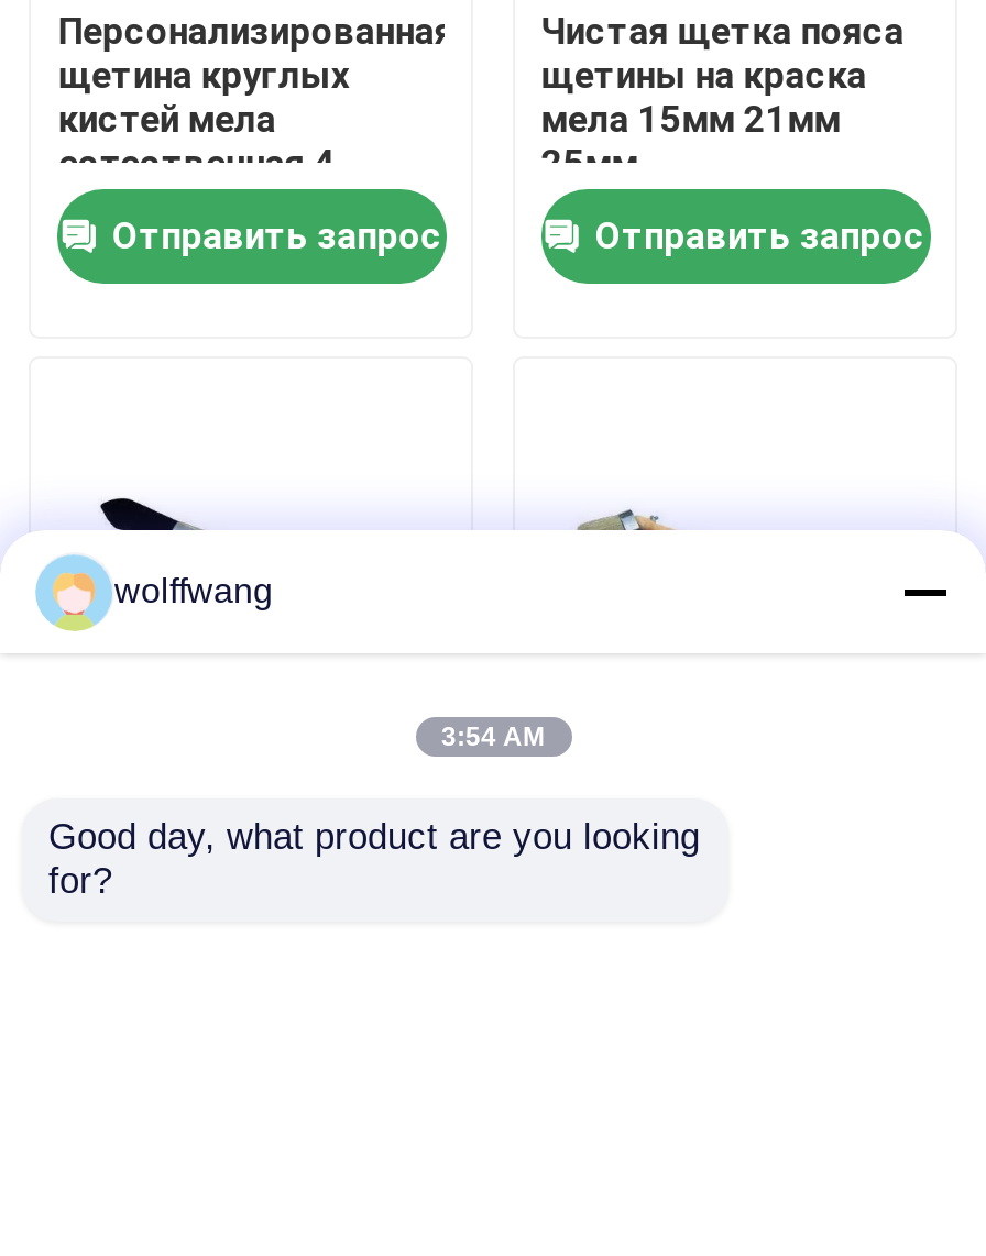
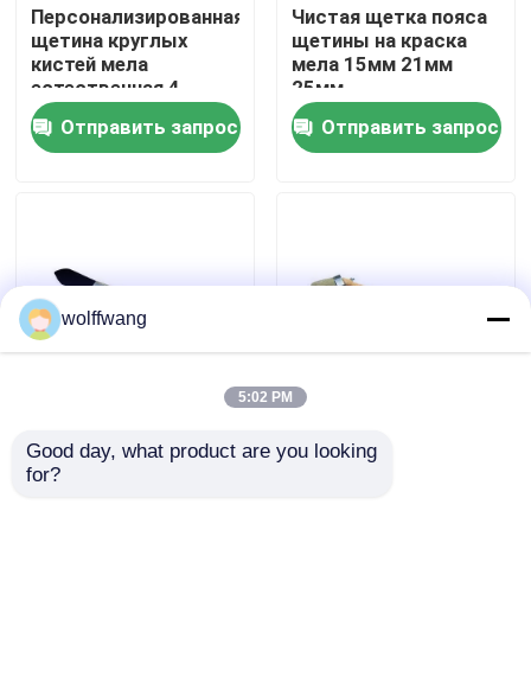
- 3:54 AM
+ 5:02 PM
